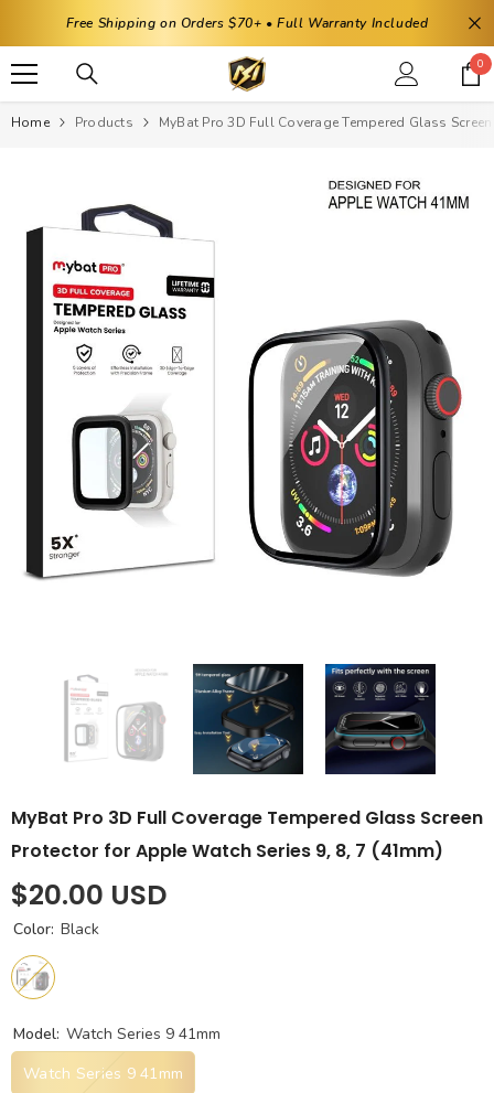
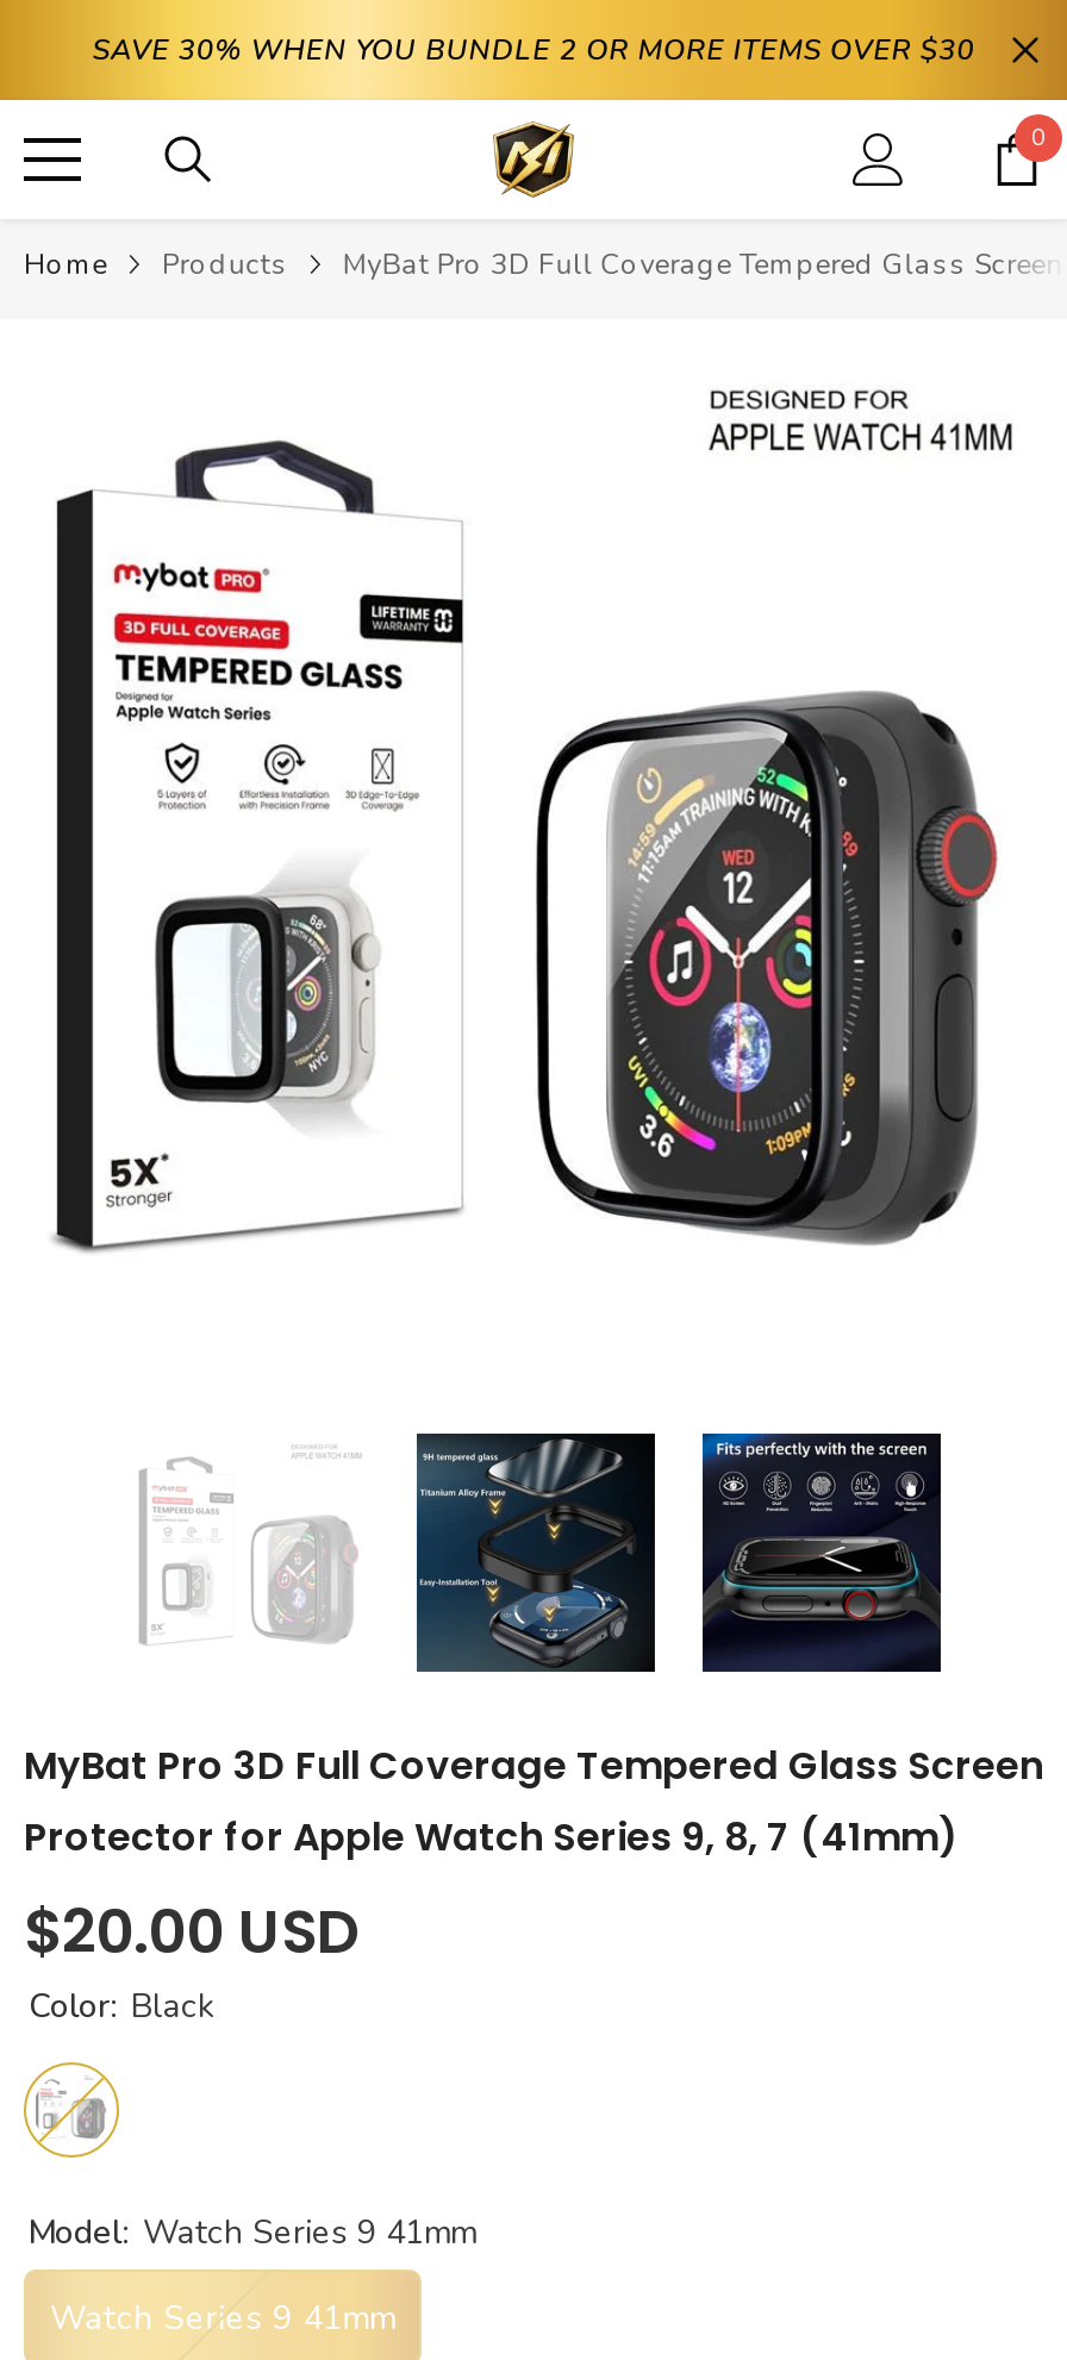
- Free Shipping on Orders $70+ • Full Warranty Included
+ SAVE 30% WHEN YOU BUNDLE 2 OR MORE ITEMS OVER $30
